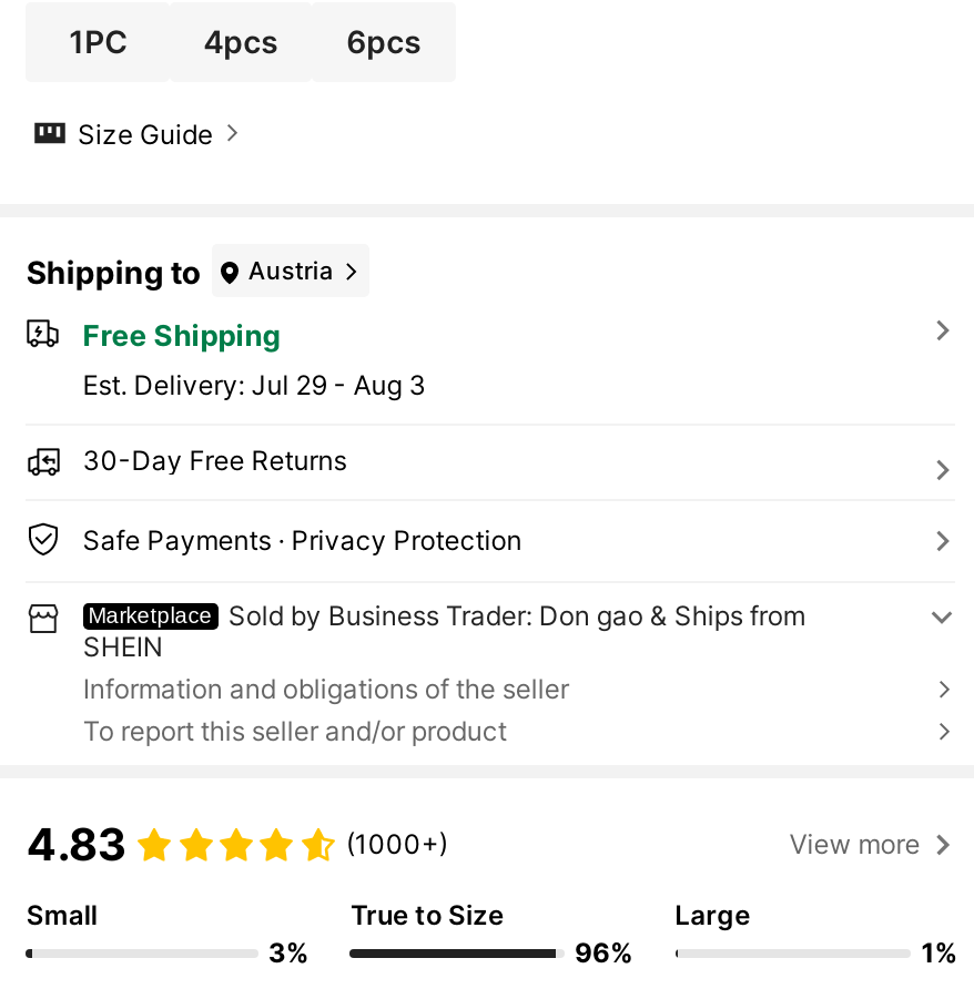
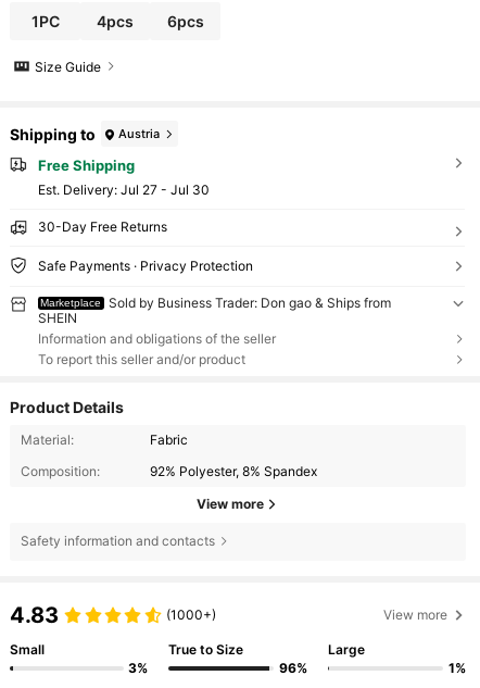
- Est. Delivery: Jul 29 - Aug 3
+ Est. Delivery: Jul 27 - Jul 30

+ Product Details
+ Material:
+ Fabric
+ Composition:
+ 92% Polyester, 8% Spandex
+ View more
+ Safety information and contacts
